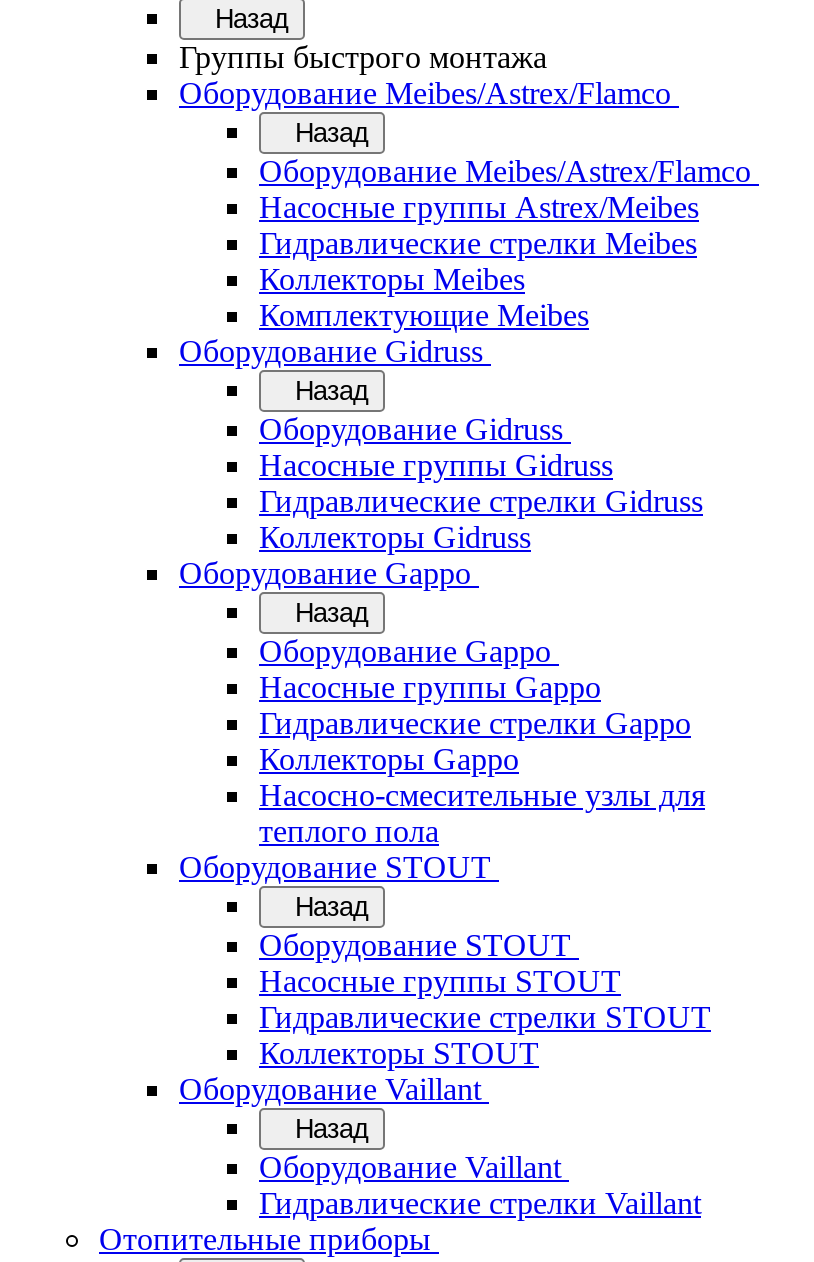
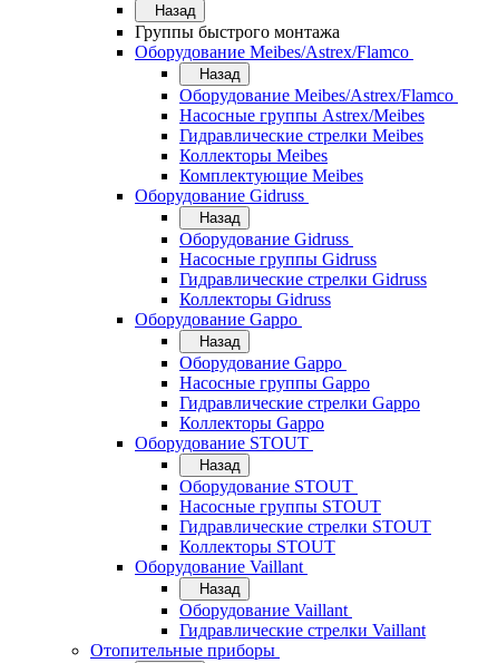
- Насосно-смесительные узлы для
- теплого пола
